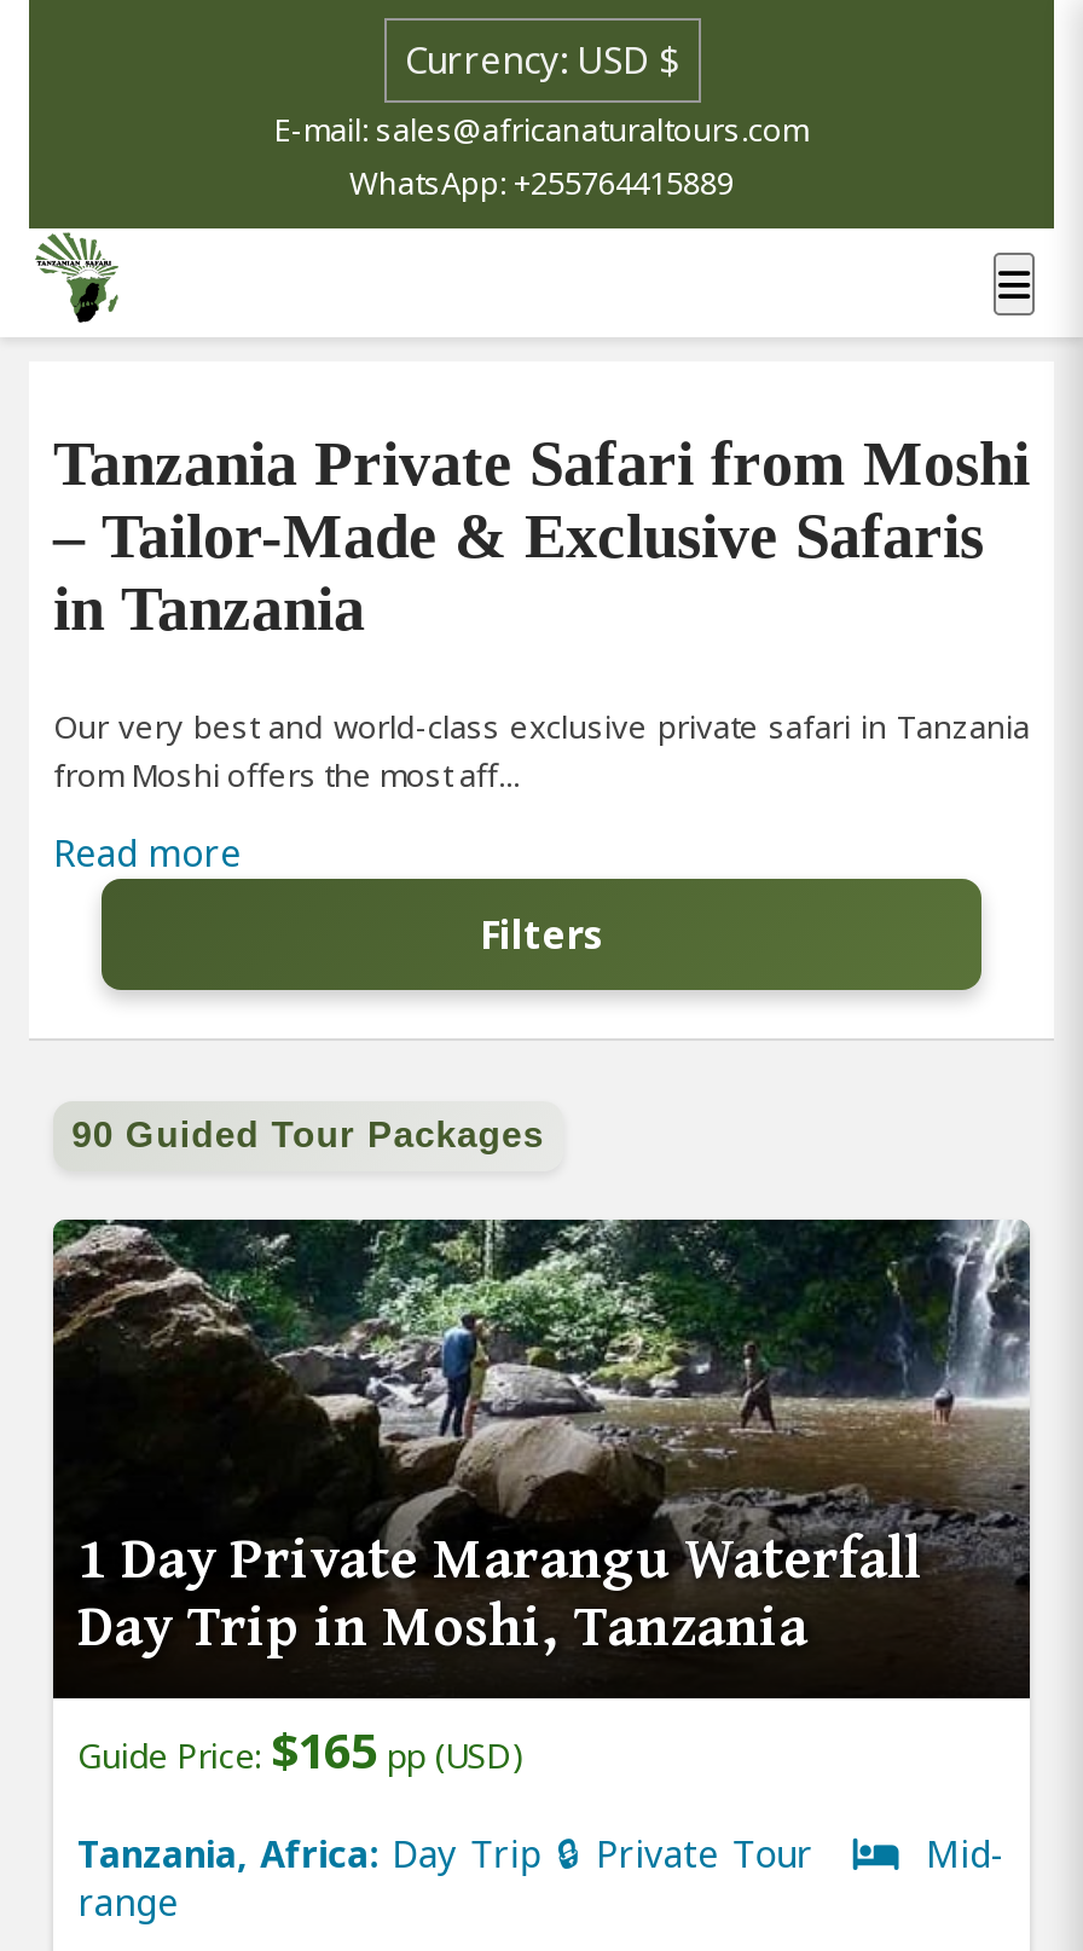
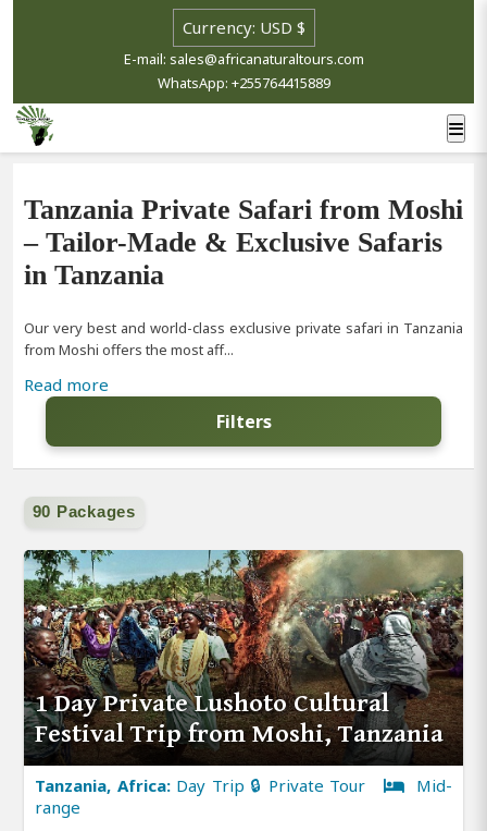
- 90 Guided Tour Packages
+ 90 Packages

- [image]
- 1 Day Private Marangu Waterfall
- Day Trip in Moshi, Tanzania
- Guide Price: $165 pp (USD)
+ [image]
+ 1 Day Private Lushoto Cultural
+ Festival Trip from Moshi, Tanzania
